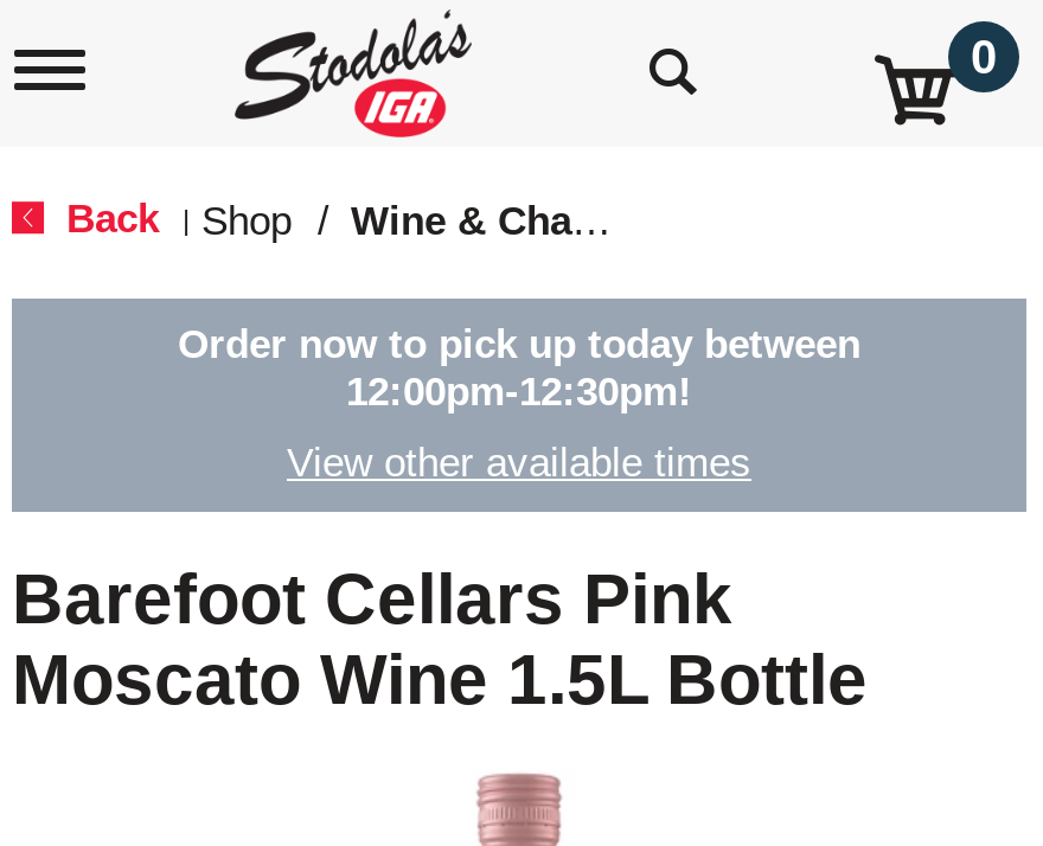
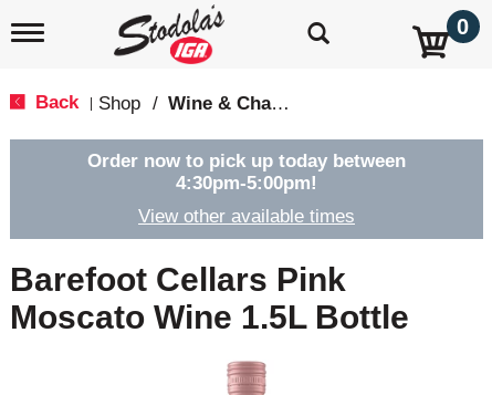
- 12:00pm-12:30pm!
+ 4:30pm-5:00pm!
